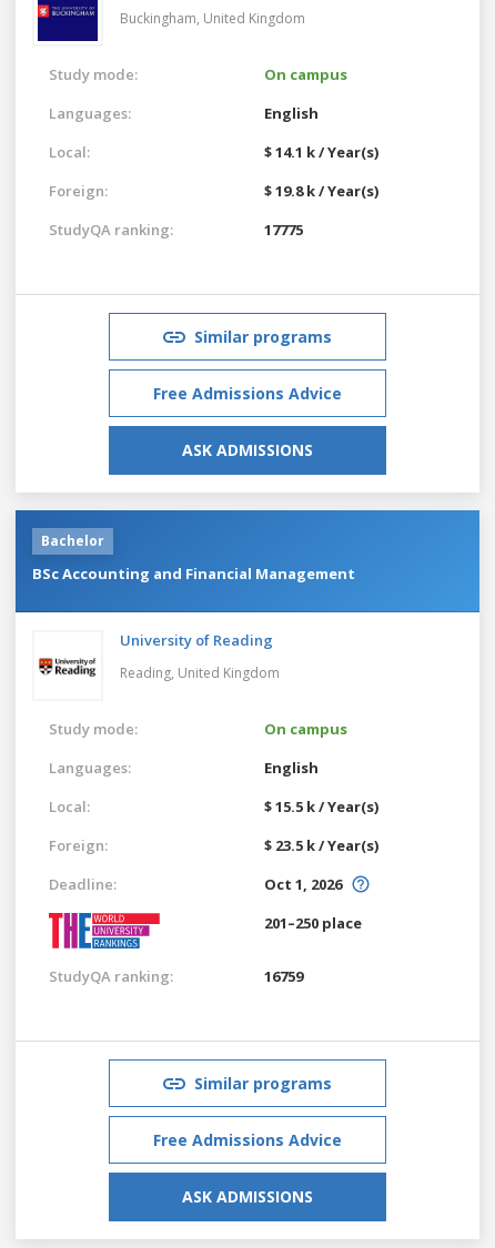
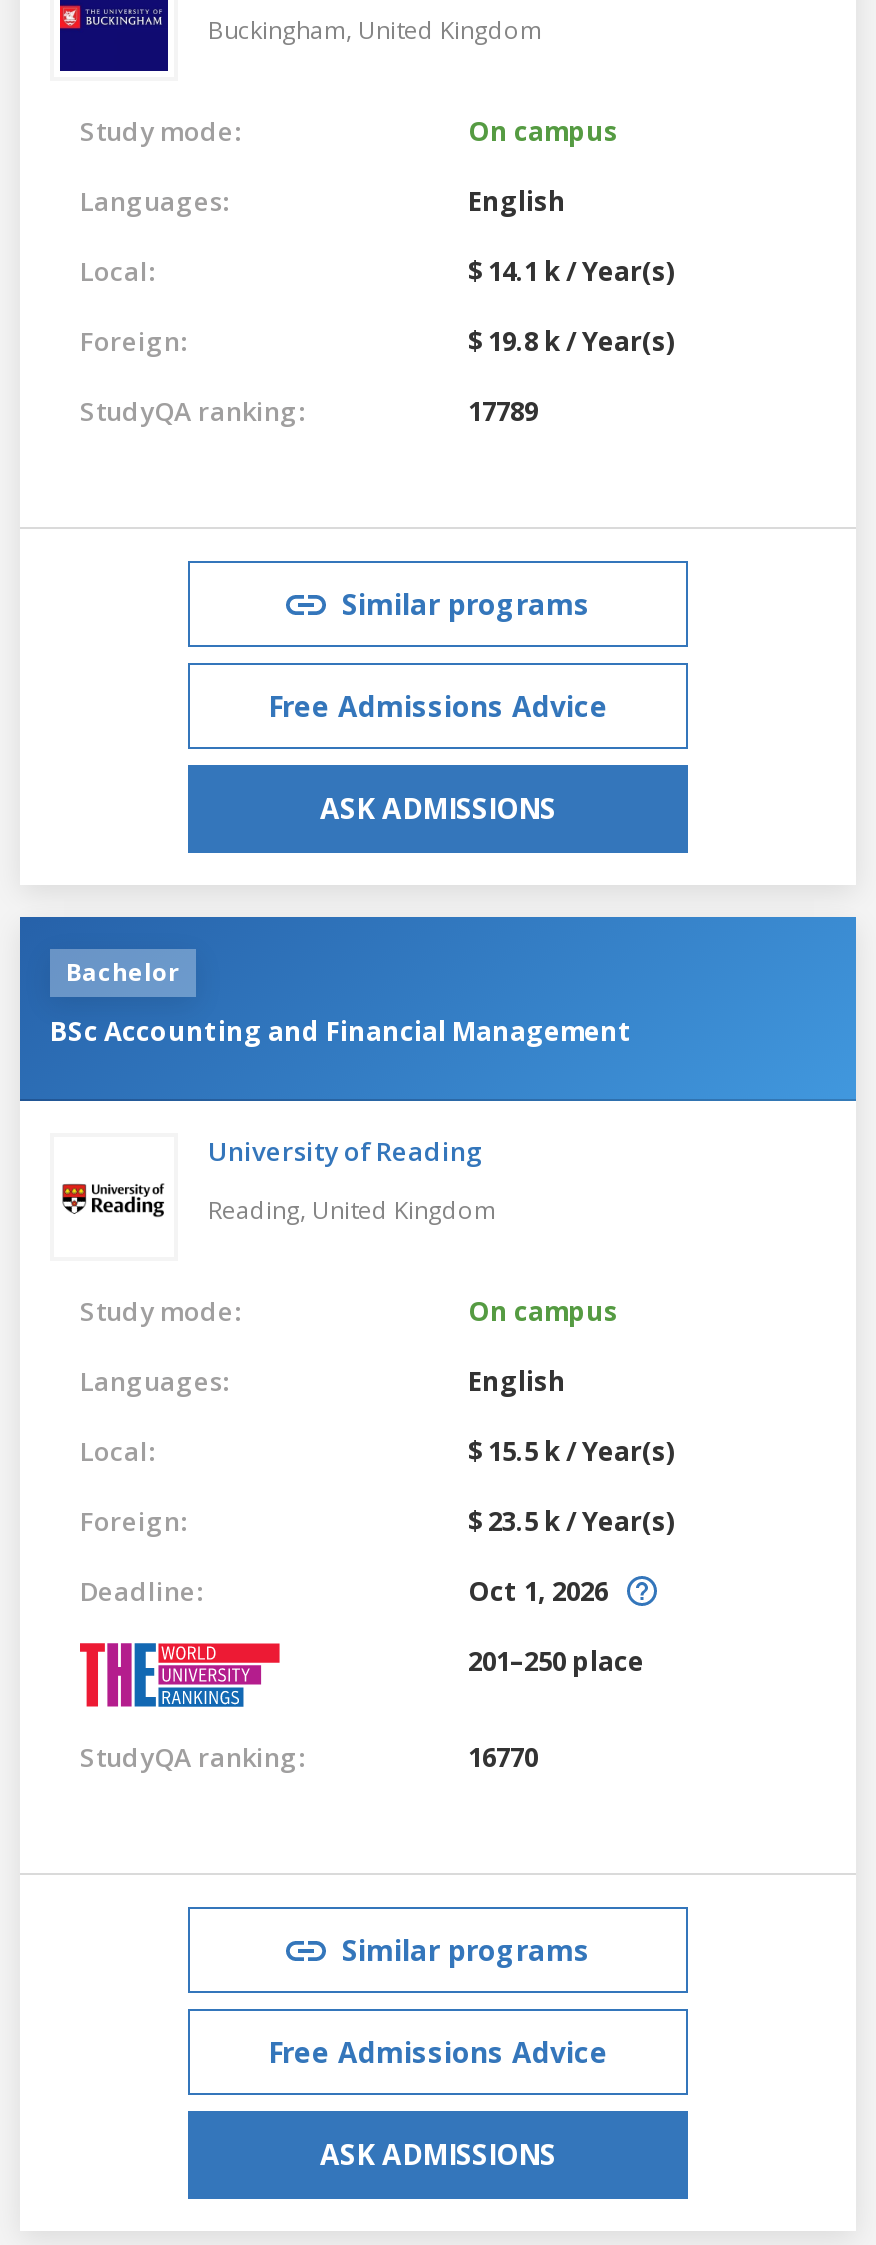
- 17775
+ 17789

- 16759
+ 16770
